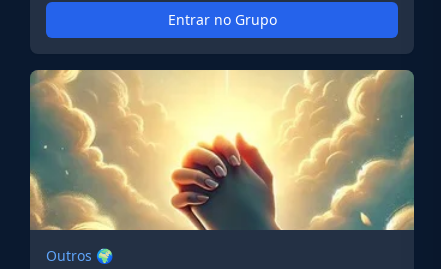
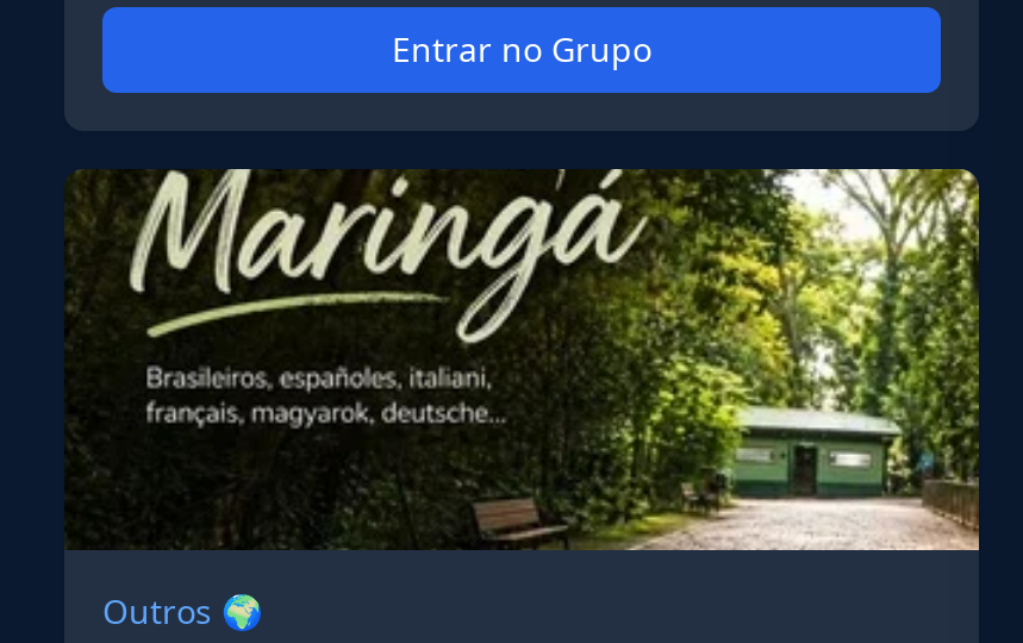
- [image]
+ [image]
